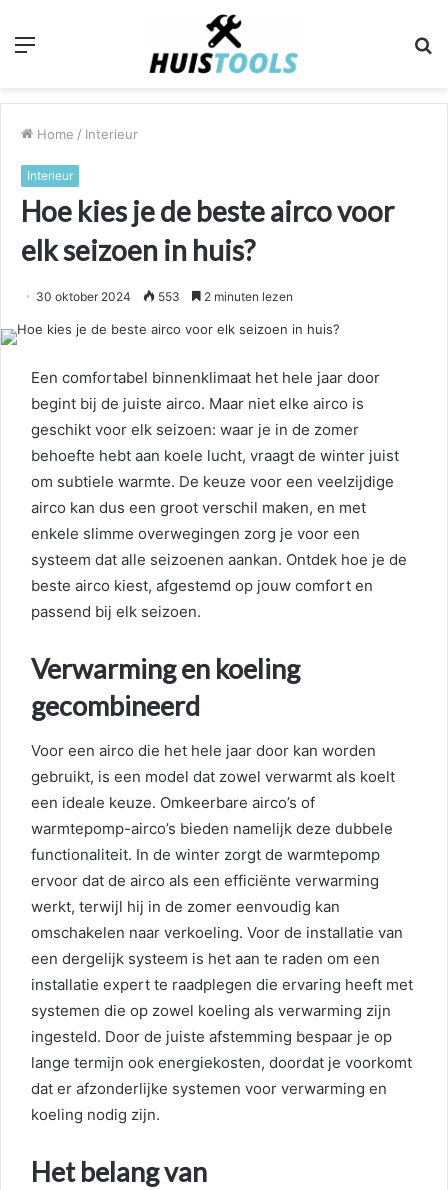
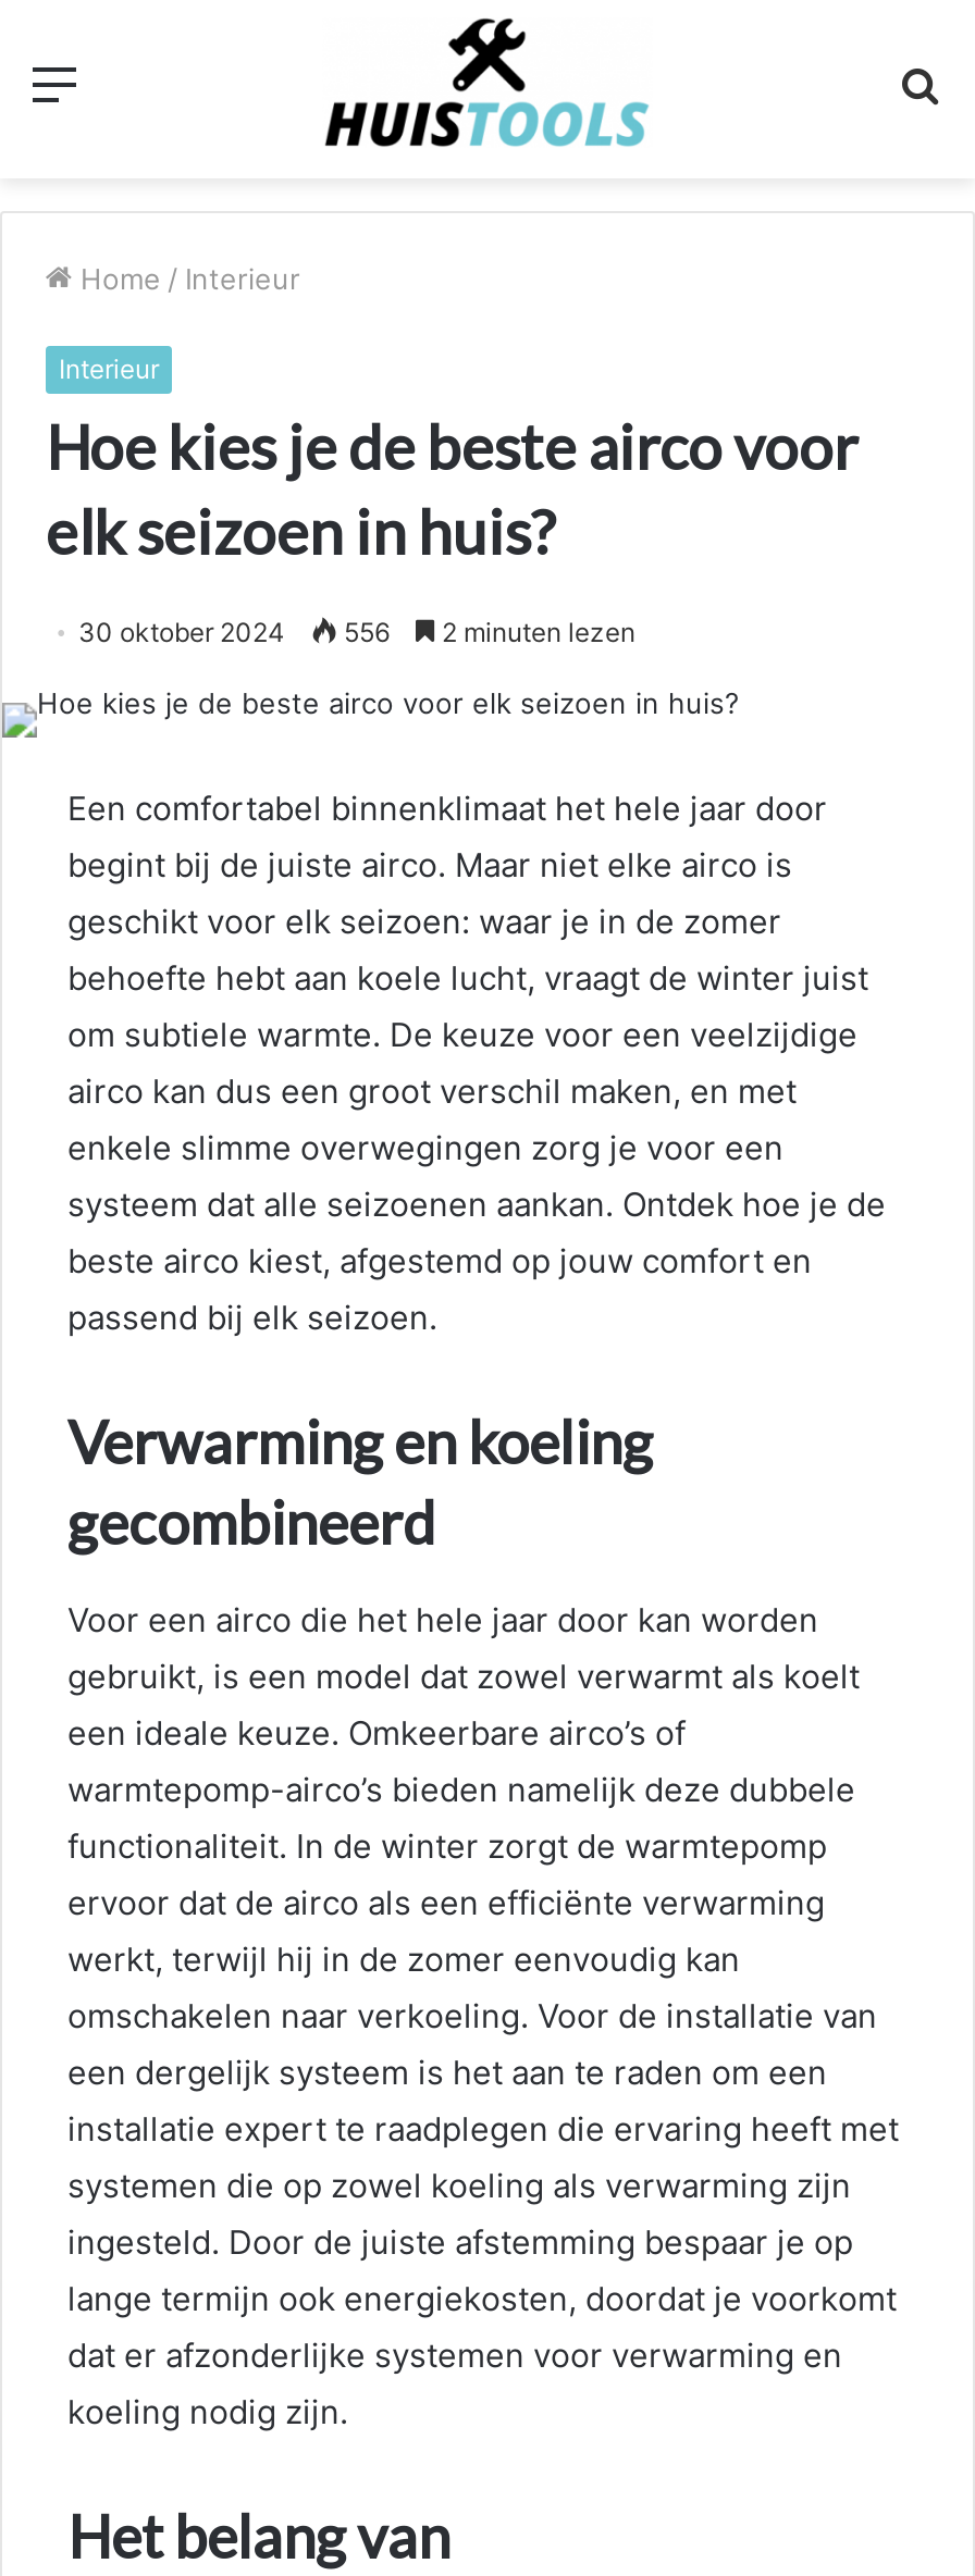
- 30 oktober 2024 553 2 minuten lezen
+ 30 oktober 2024 556 2 minuten lezen
